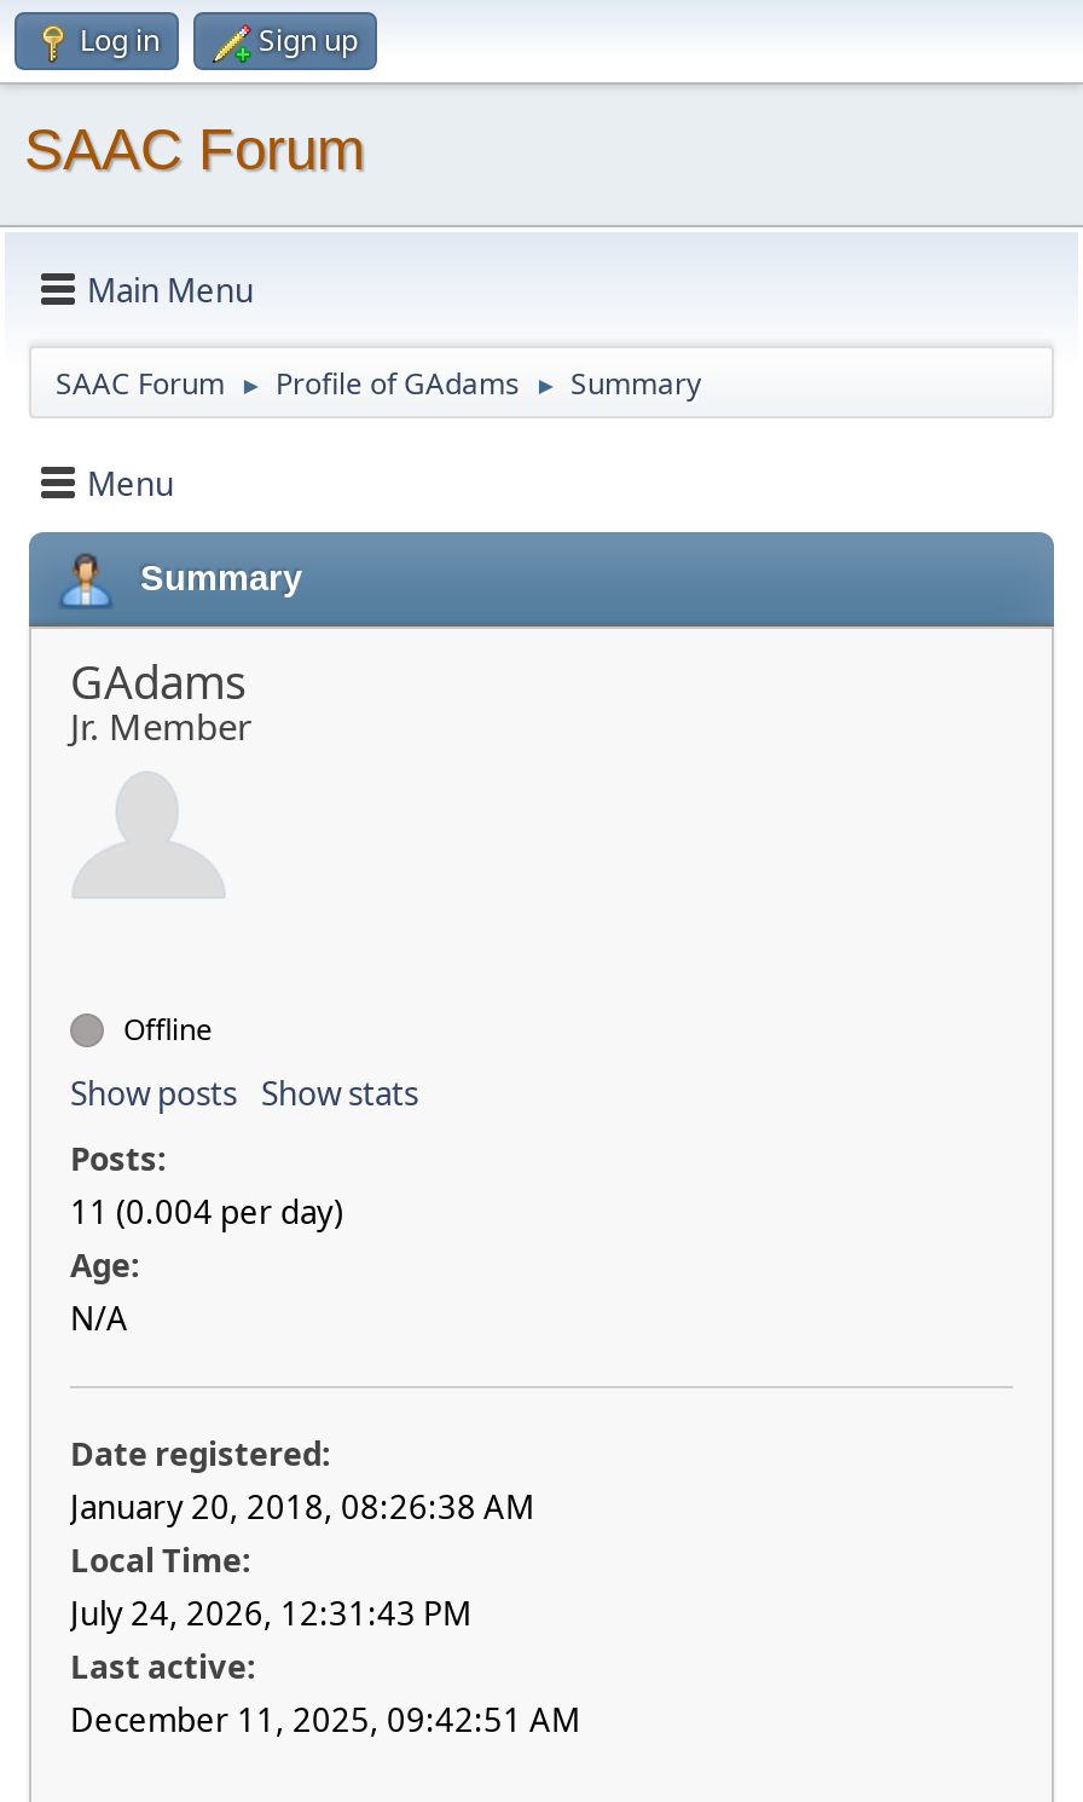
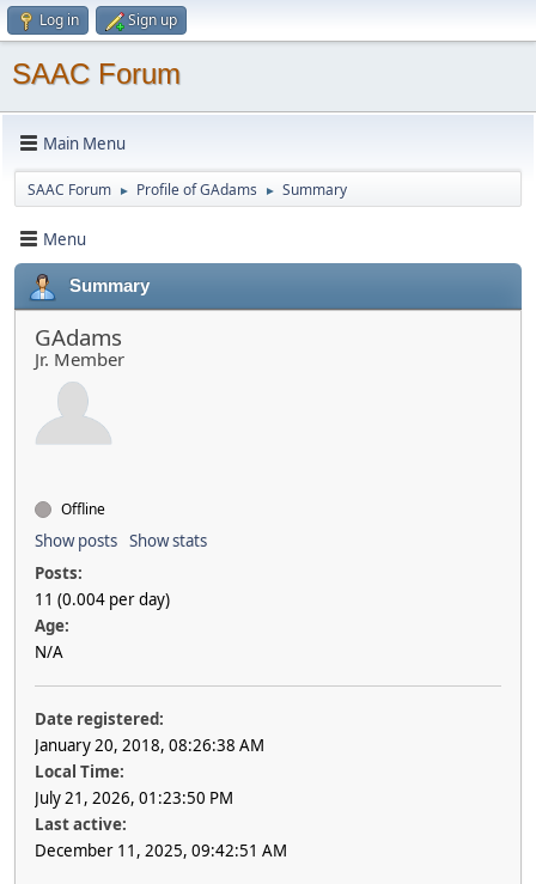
- July 24, 2026, 12:31:43 PM
+ July 21, 2026, 01:23:50 PM
